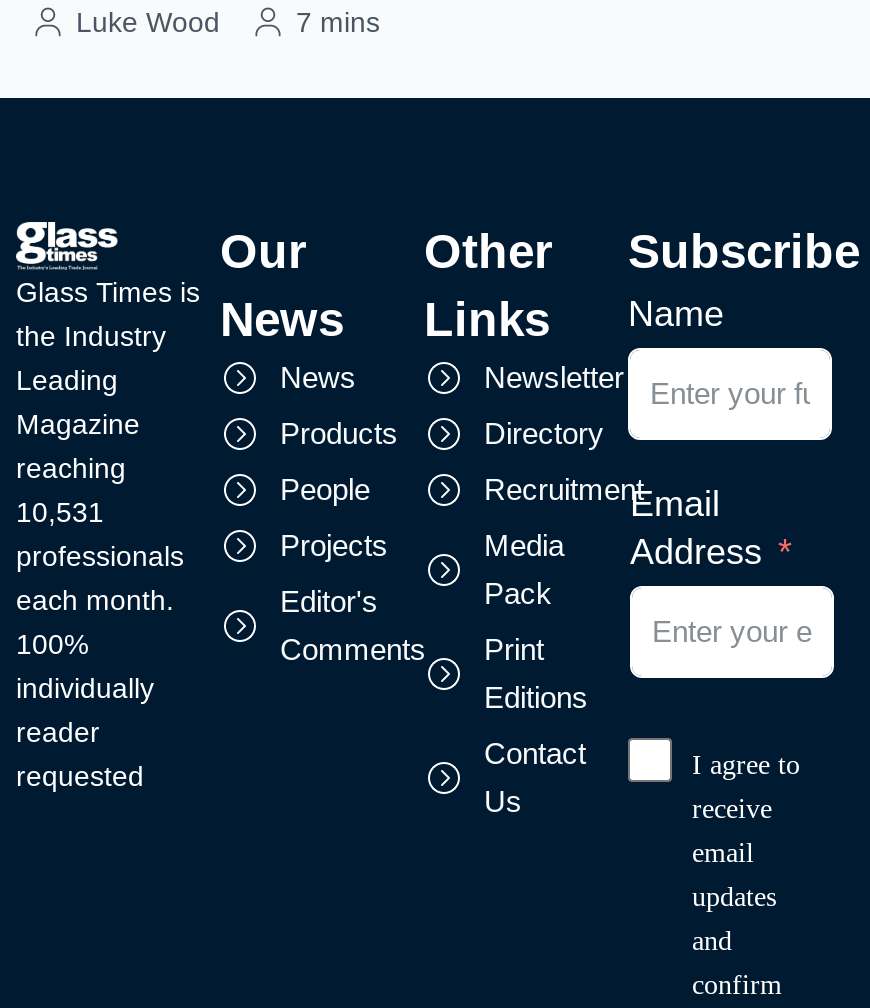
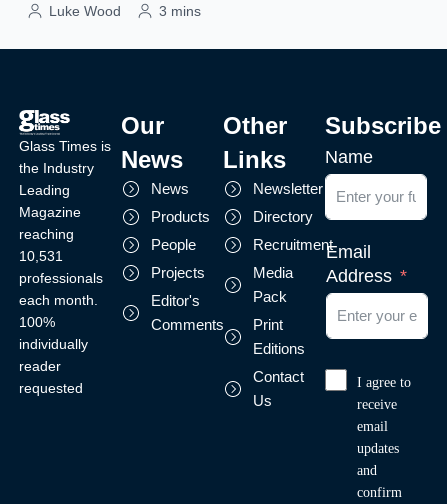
- 7 mins
+ 3 mins
